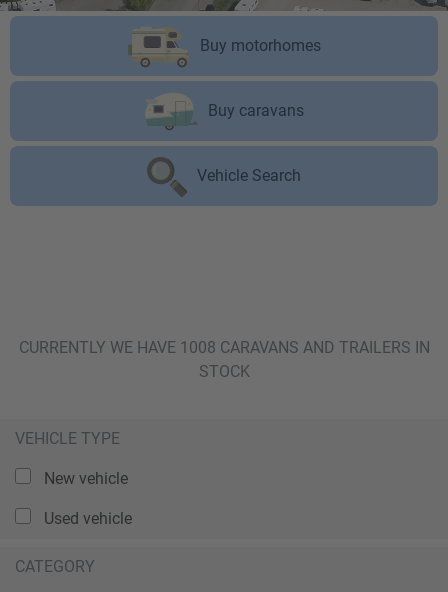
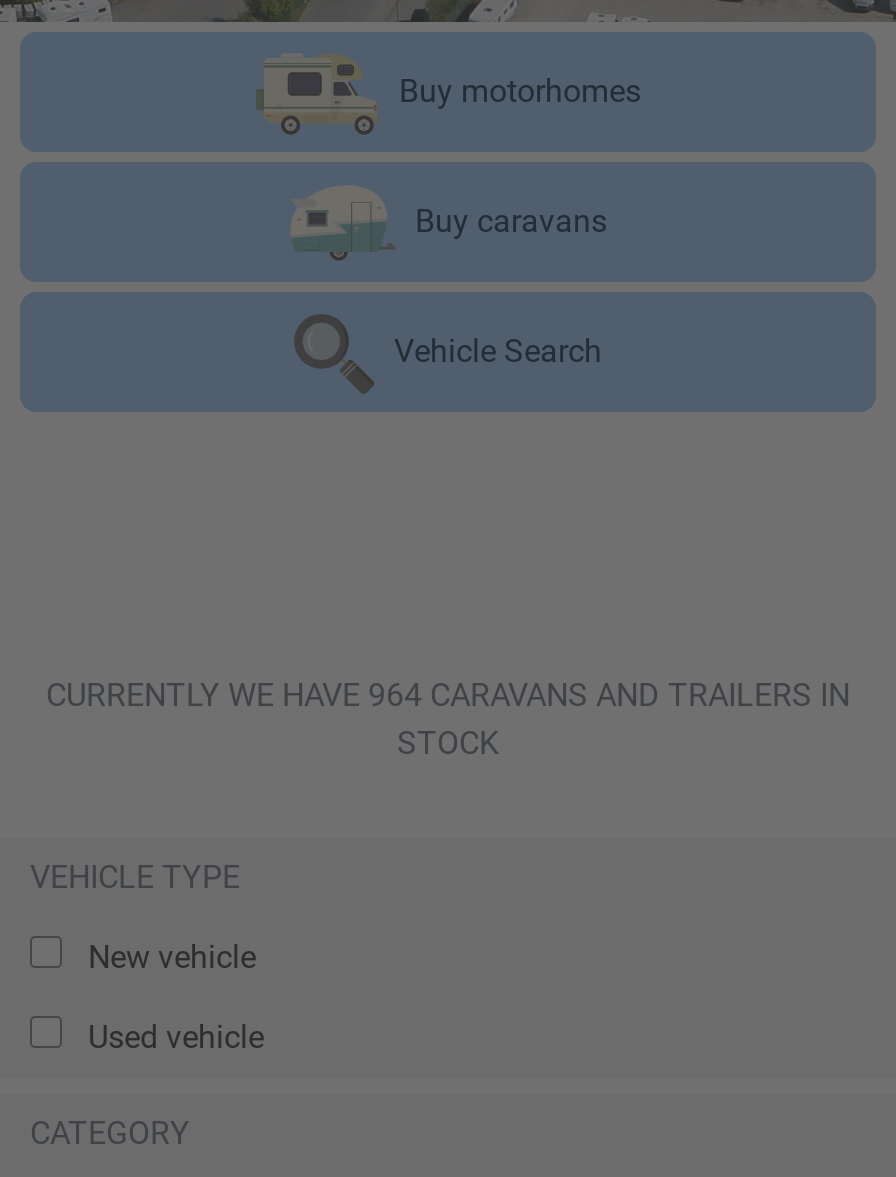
- CURRENTLY WE HAVE 1008 CARAVANS AND TRAILERS IN
+ CURRENTLY WE HAVE 964 CARAVANS AND TRAILERS IN
